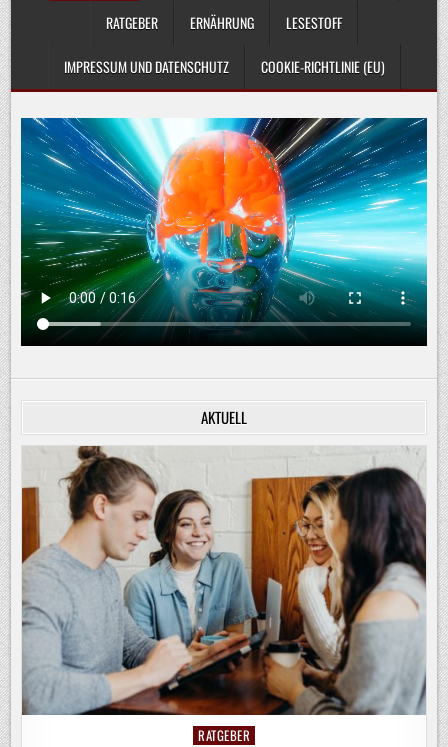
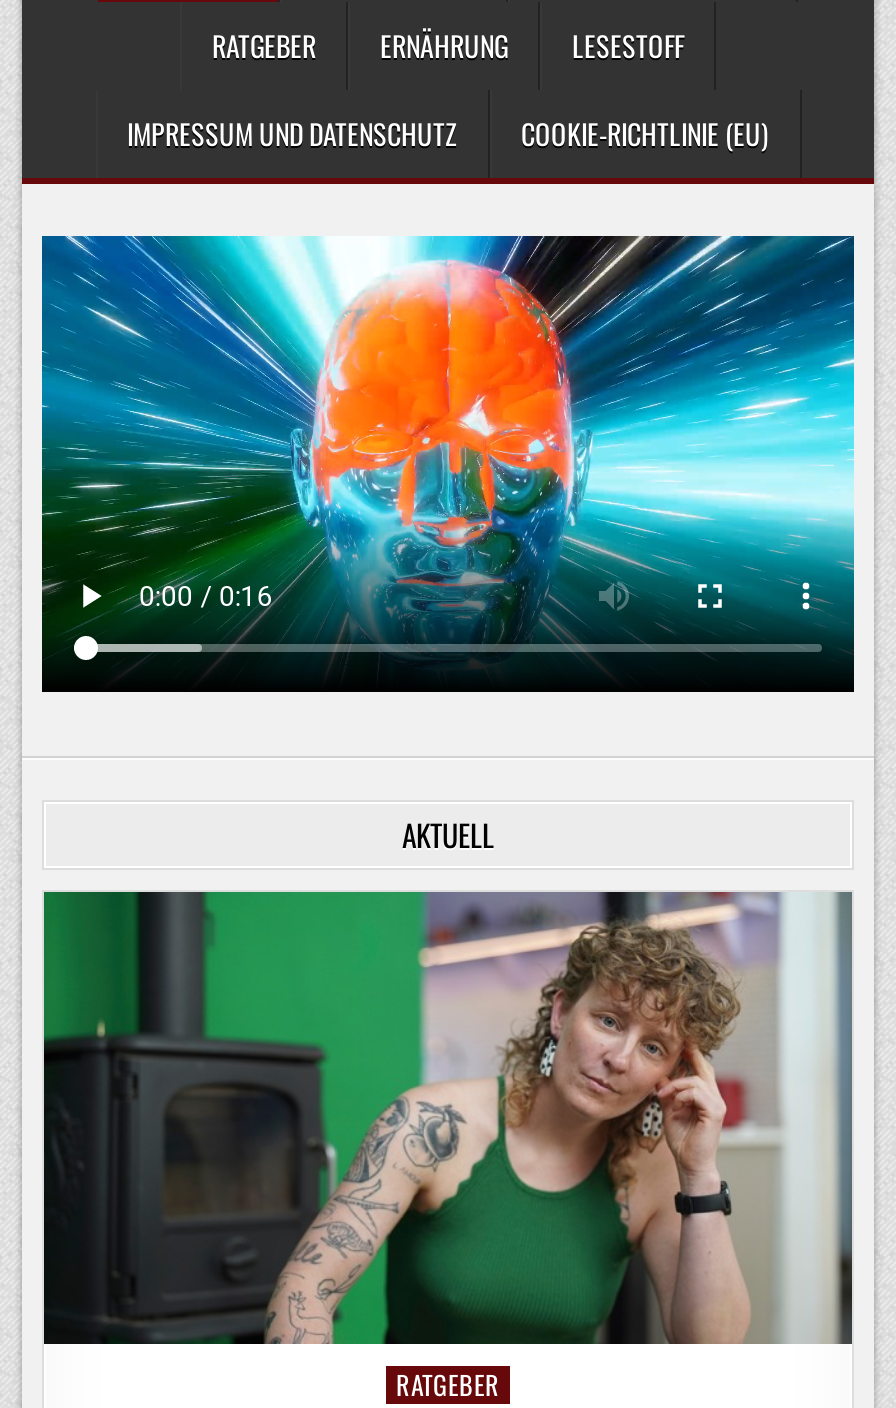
- [image]
+ [image]
